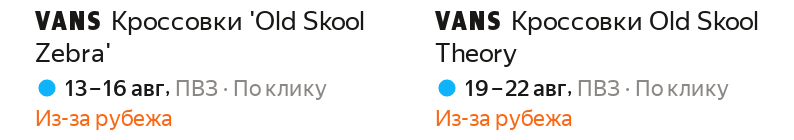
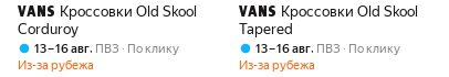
- VANS Кроссовки 'Old Skool
- Zebra'
+ VANS Кроссовки Old Skool
+ Corduroy

- Theory
+ Tapered

- 19 – 22 авг, ПВЗ По клику
+ 13 – 16 авг, ПВЗ По клику
